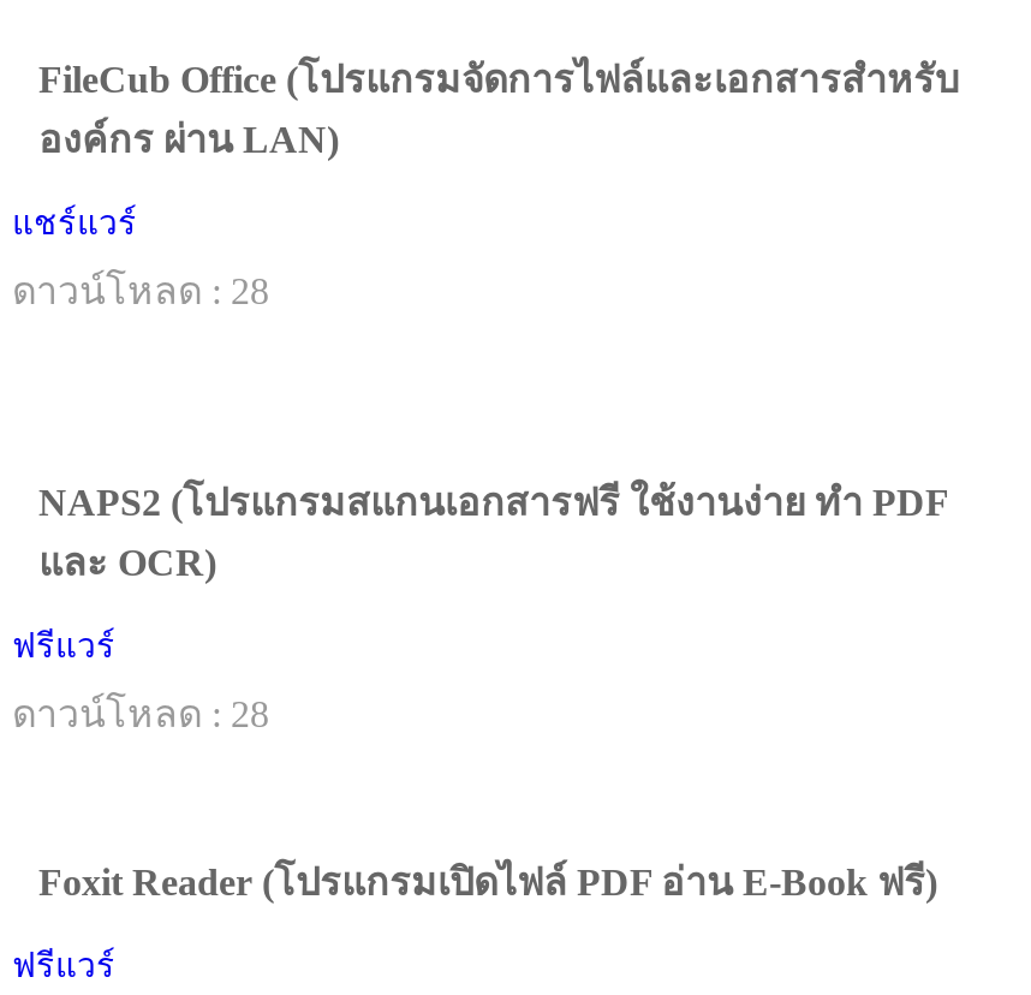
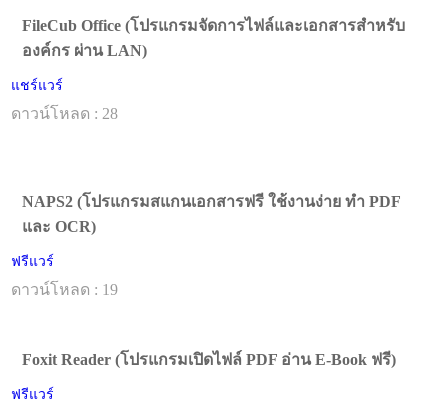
- ดาวน์โหลด : 28
+ ดาวน์โหลด : 19
